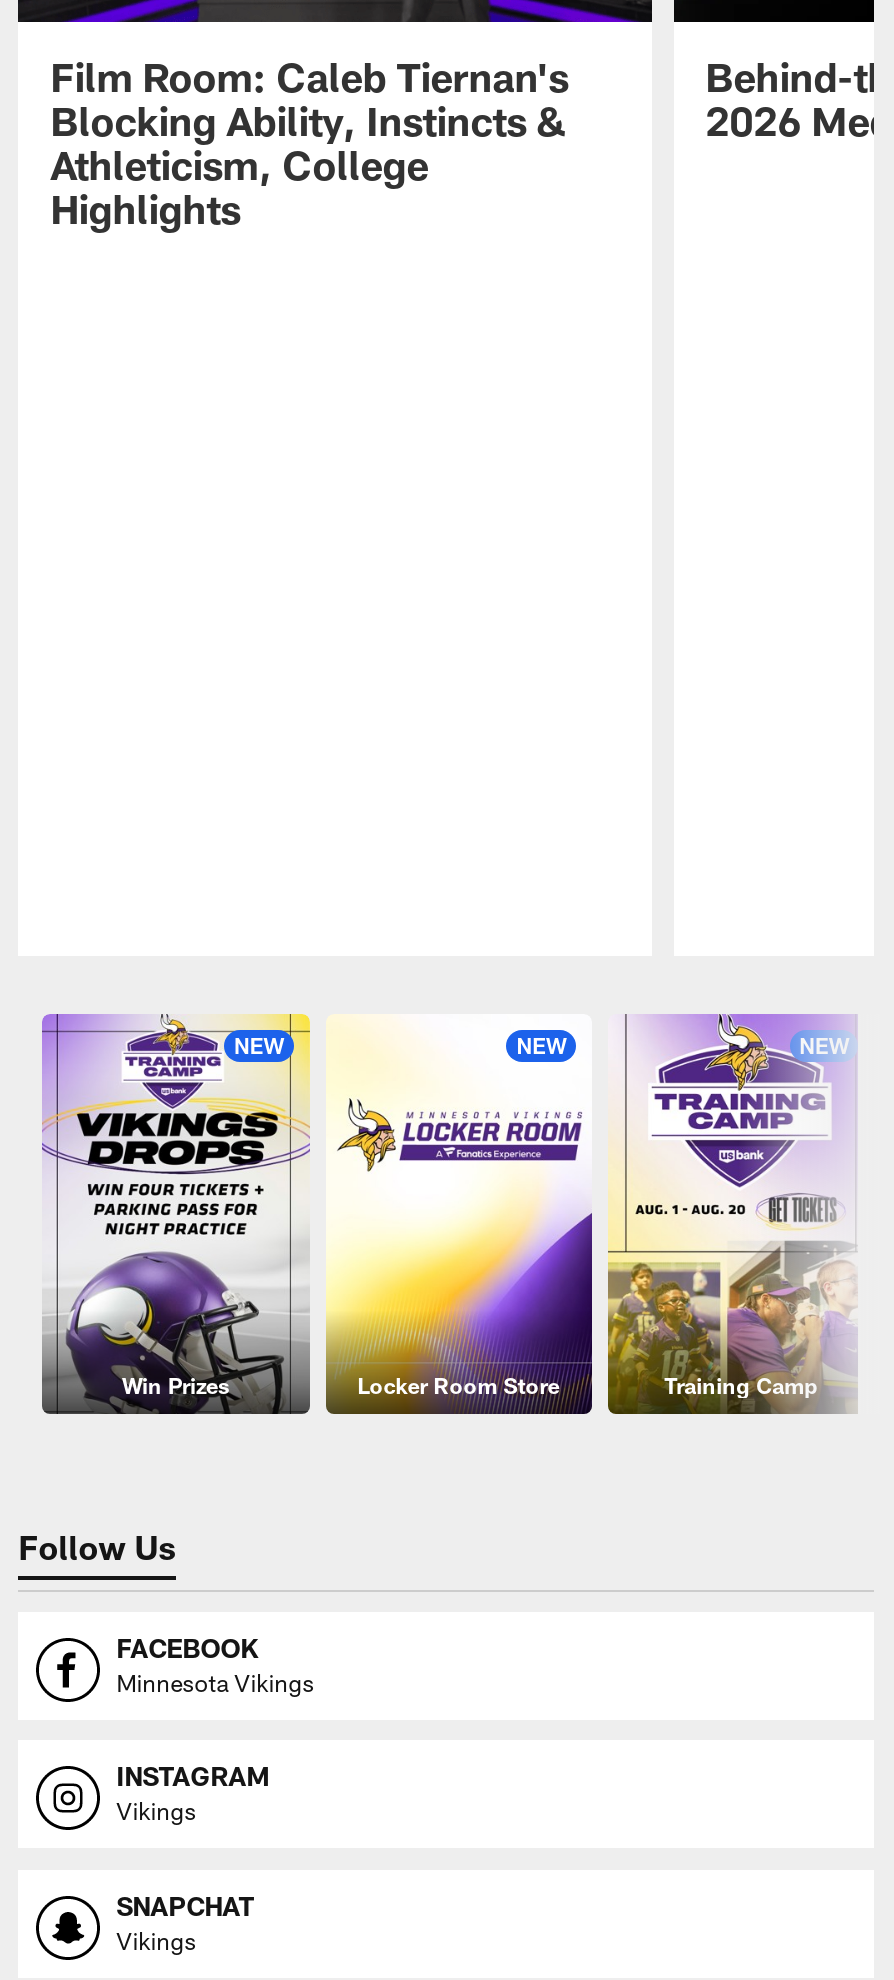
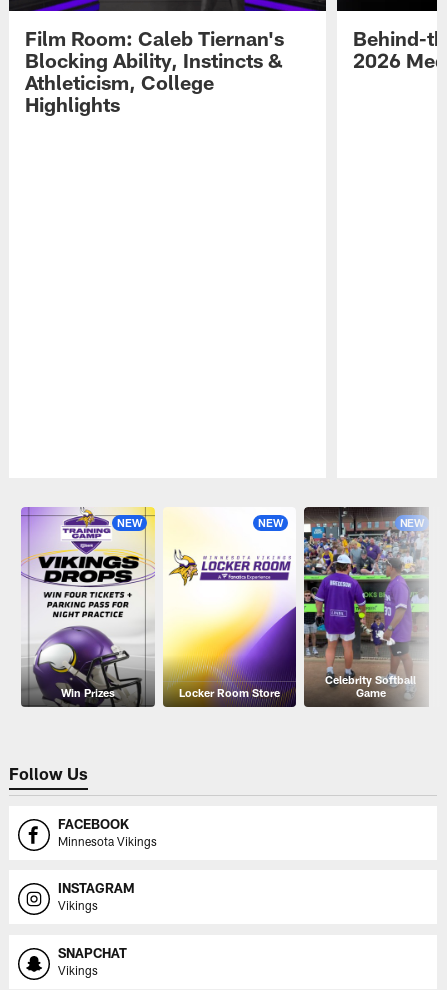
- [image]
- Training Camp
+ [image]
+ Celebrity Softball
+ Game
